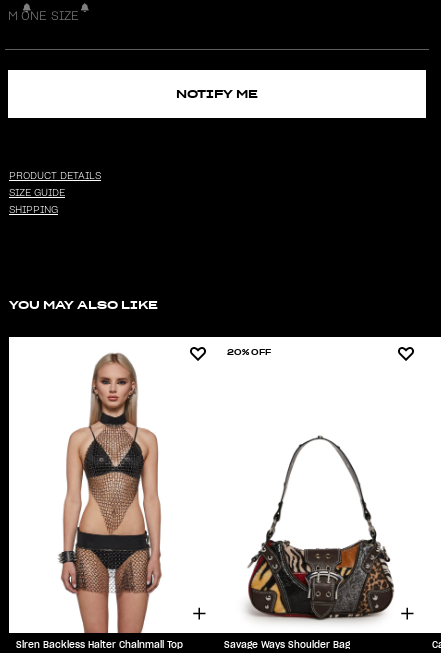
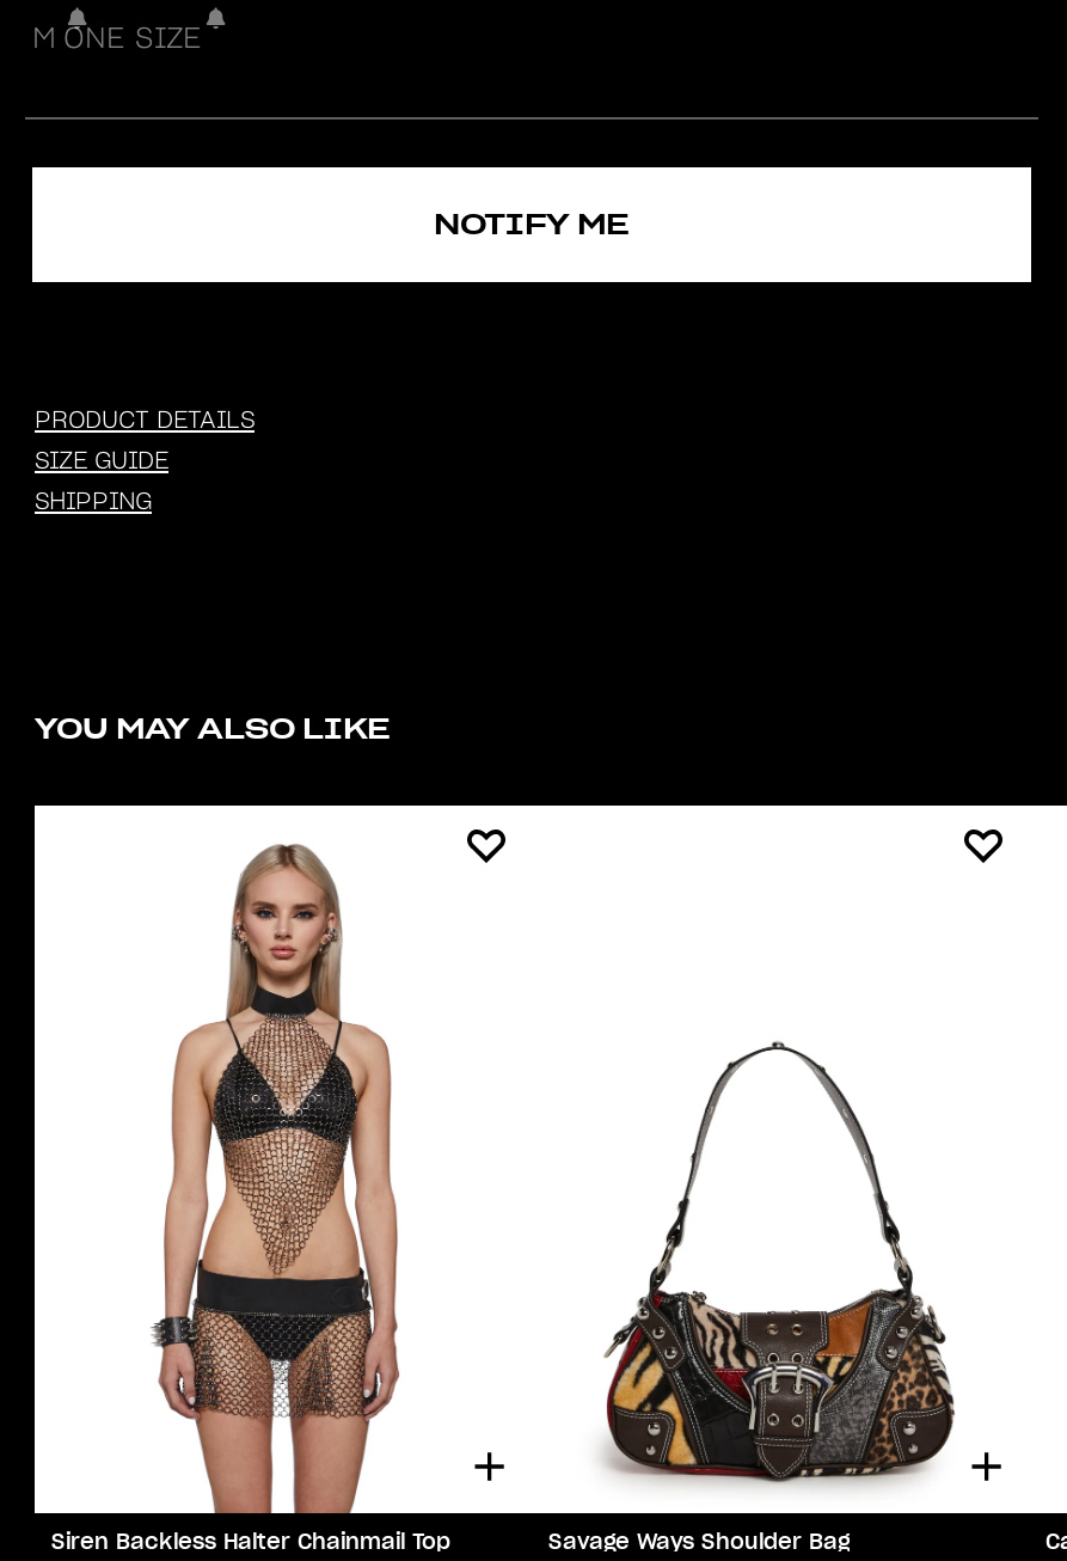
- 20% OFF
